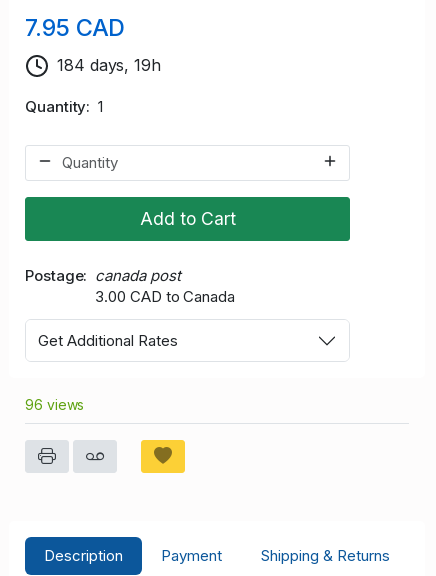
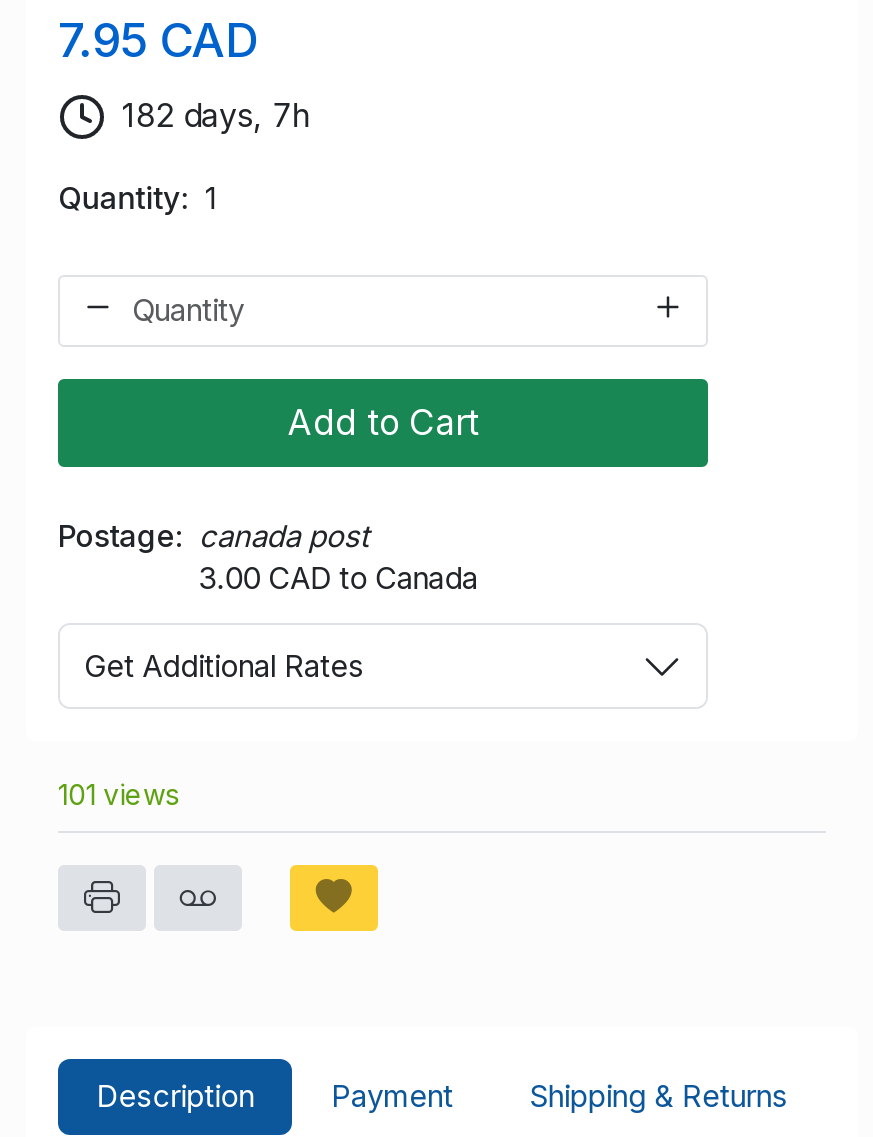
- 184 days, 19h
+ 182 days, 7h

- 96 views
+ 101 views
